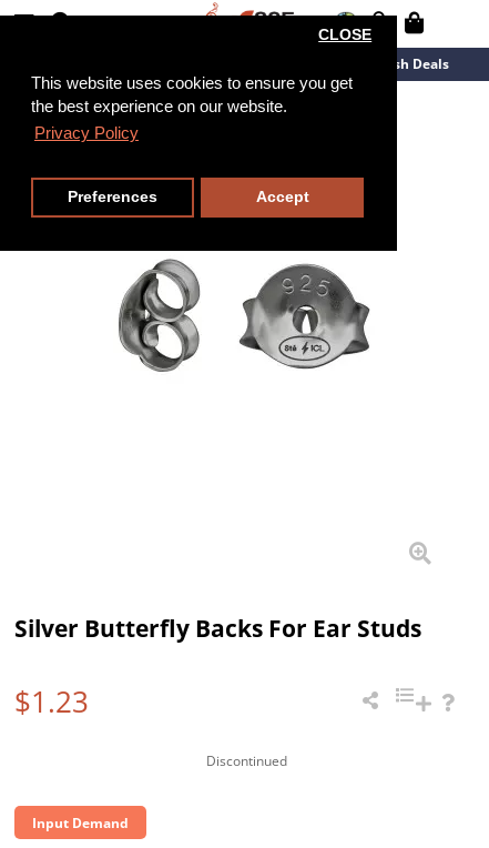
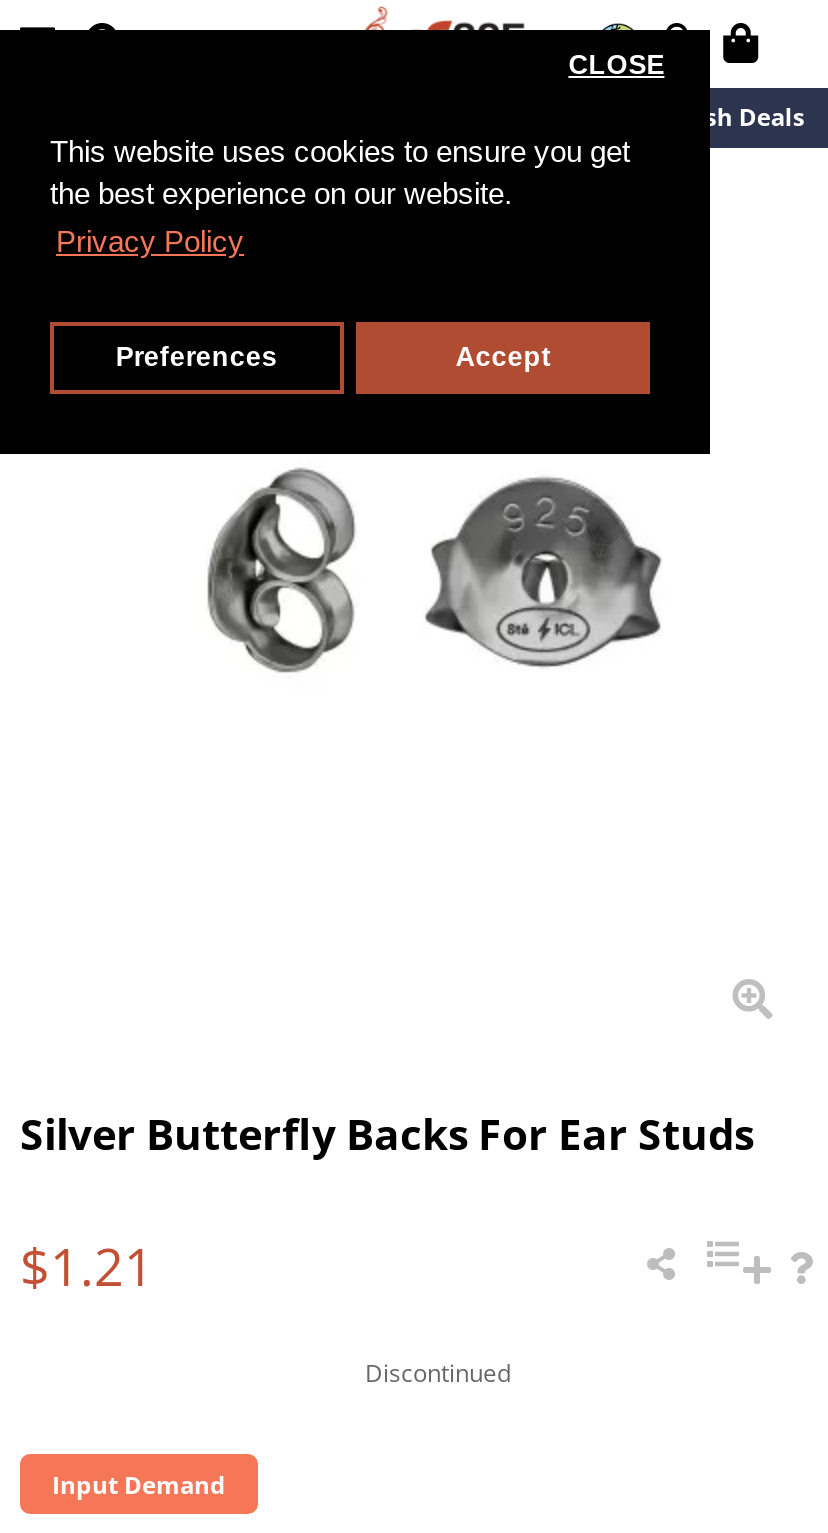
- $1.23
+ $1.21
